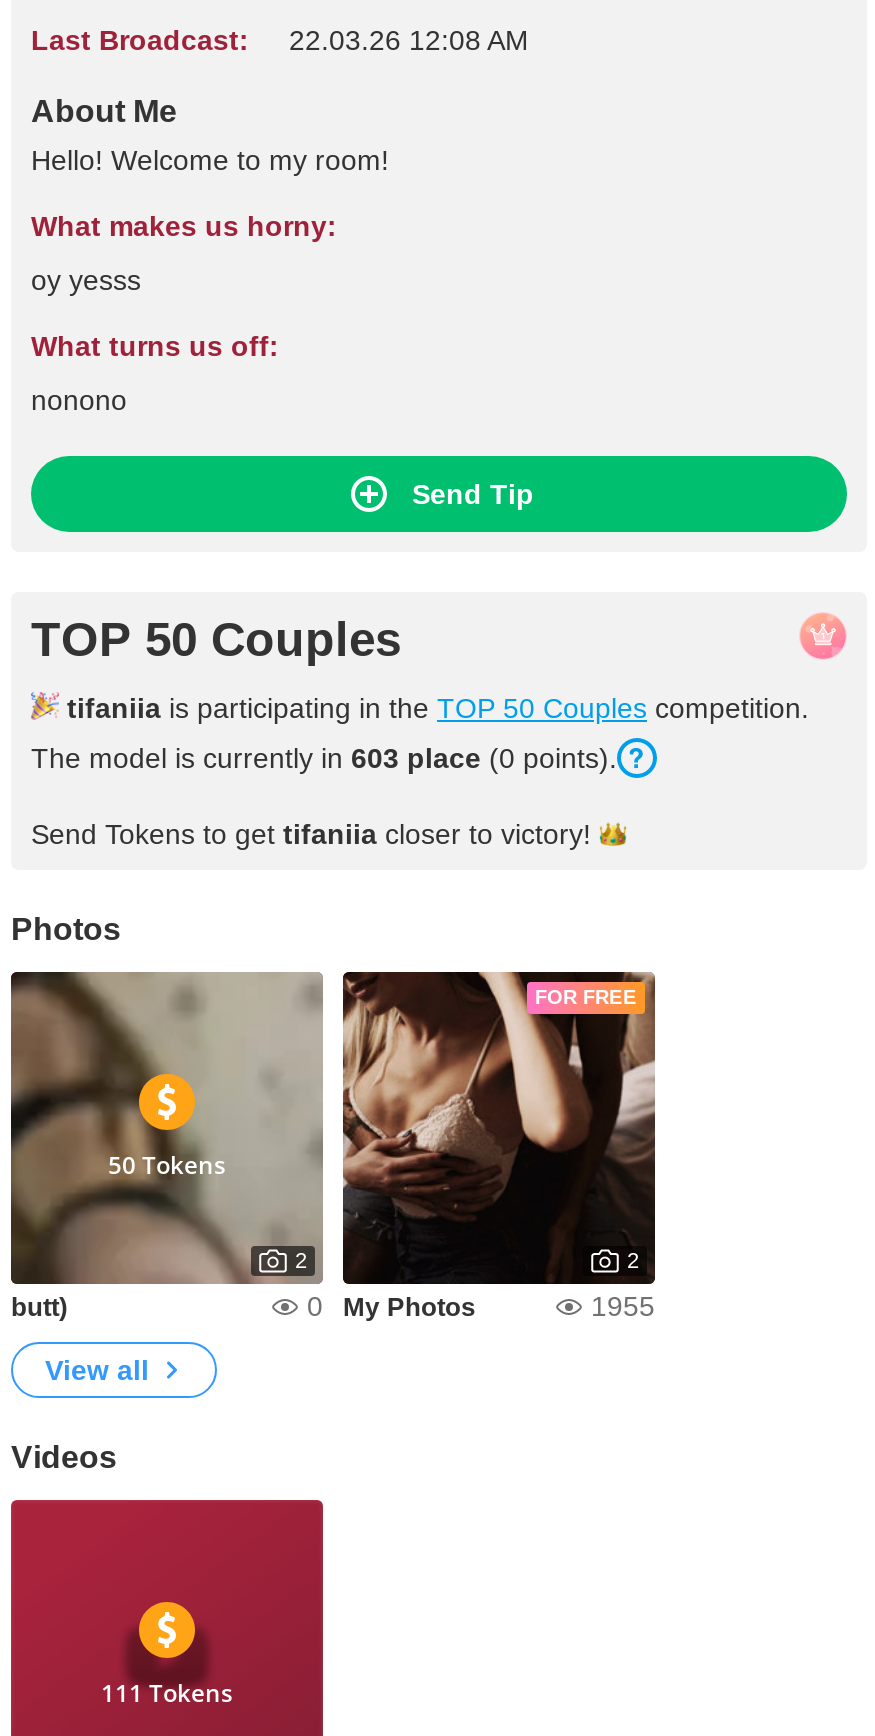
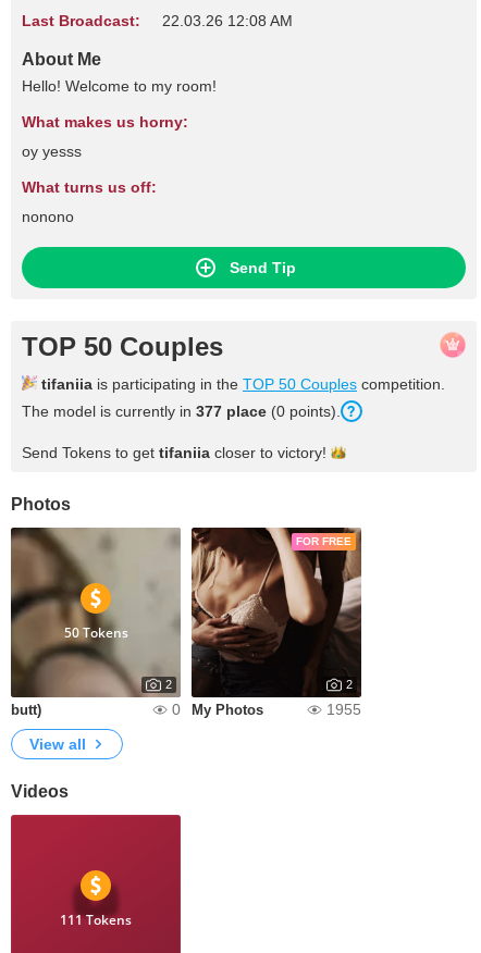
- The model is currently in 603 place (0 points).
+ The model is currently in 377 place (0 points).
